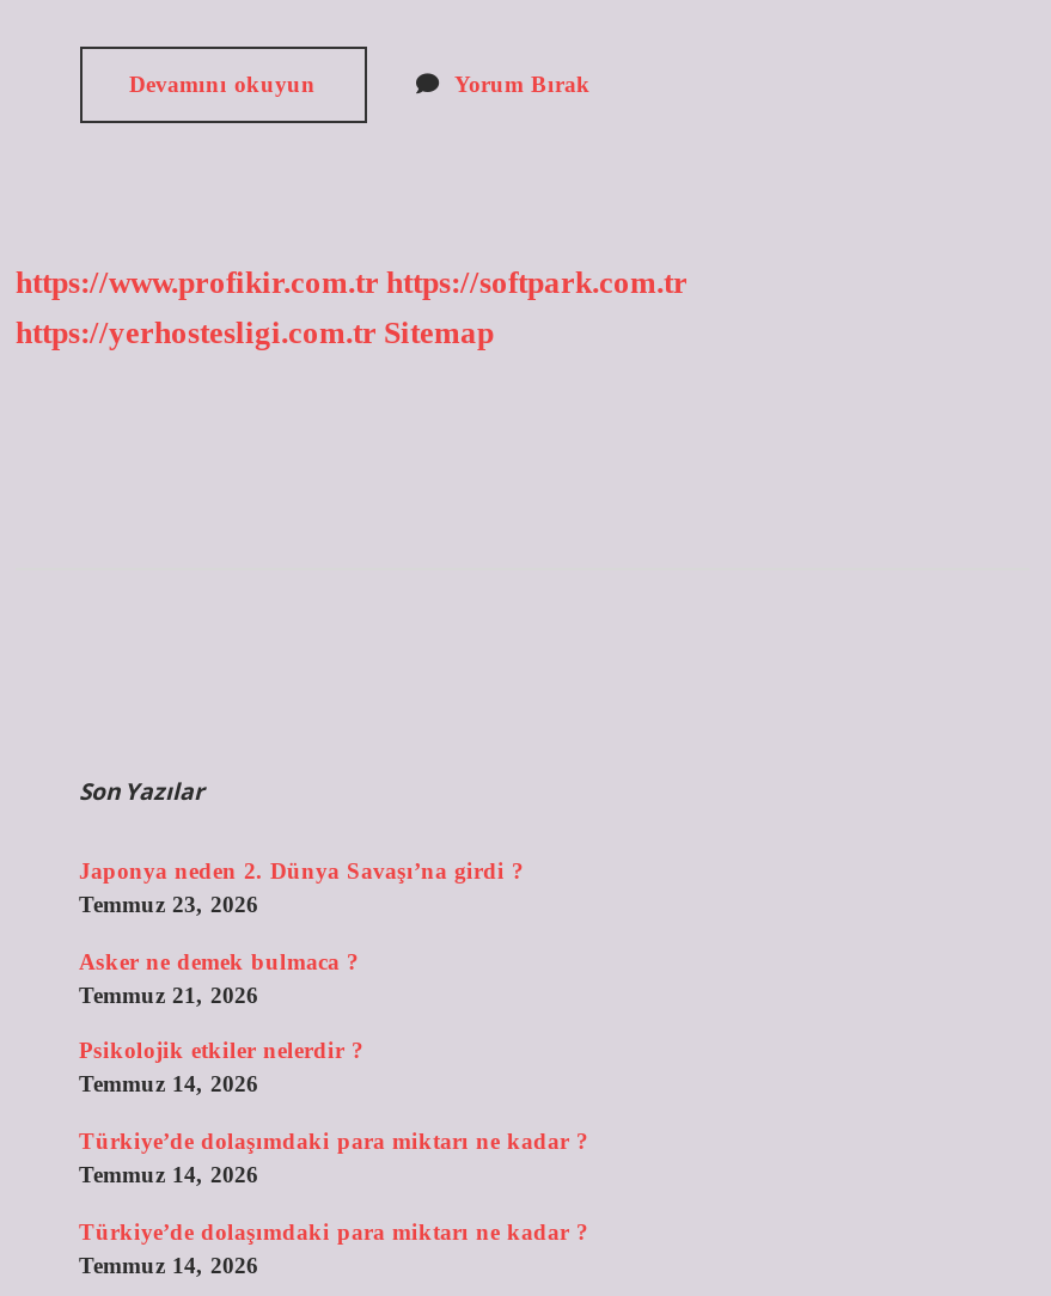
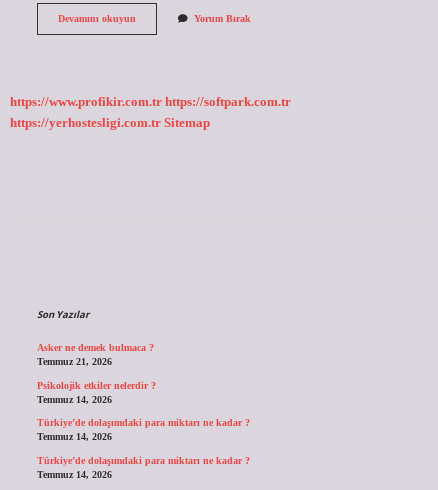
- Japonya neden 2. Dünya Savaşı’na girdi ?
- Temmuz 23, 2026
